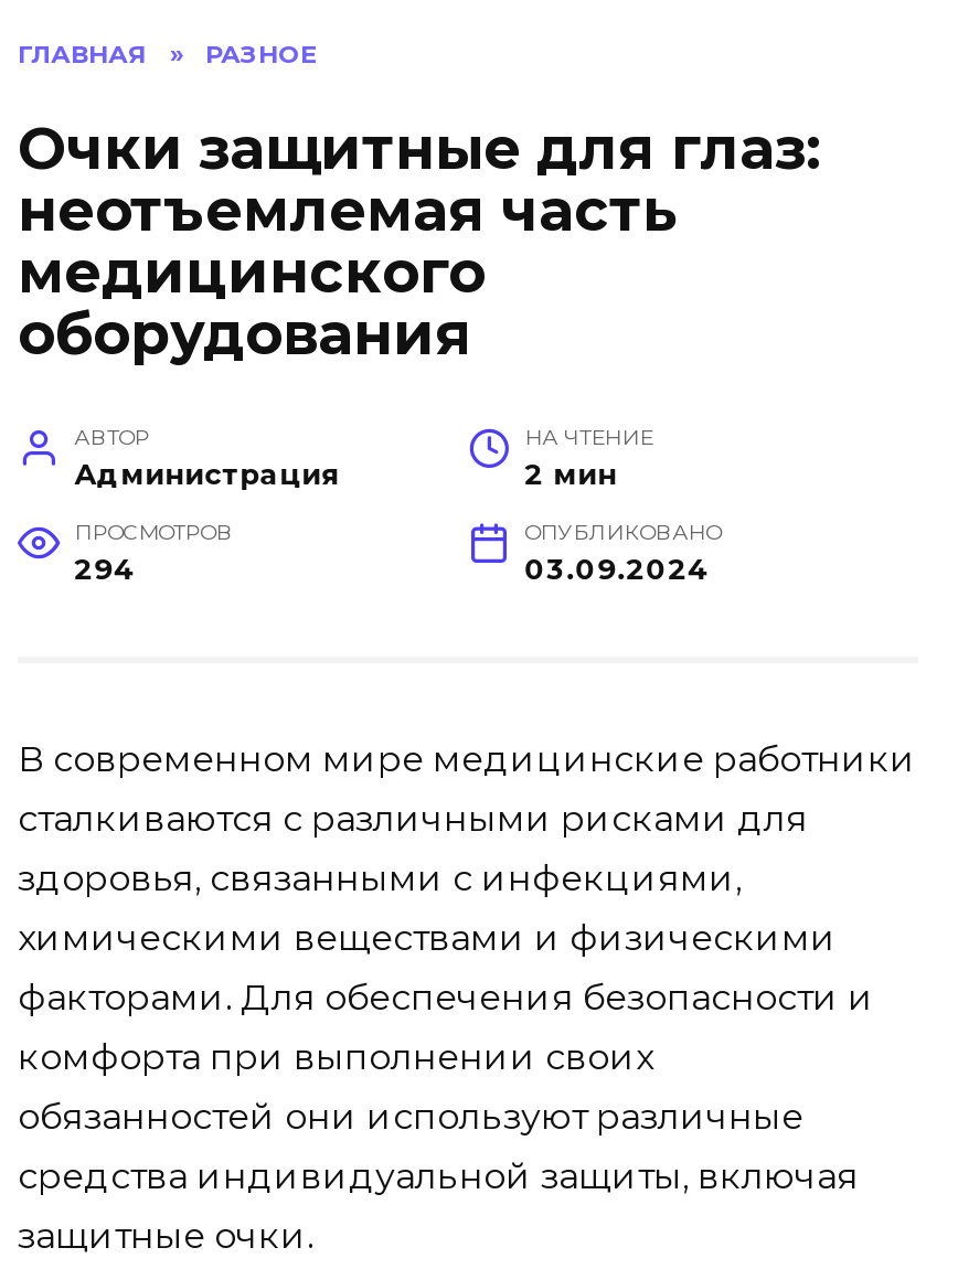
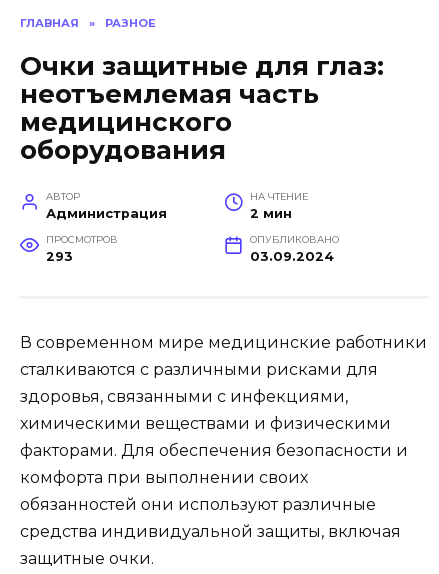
- 294
+ 293
